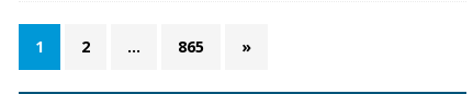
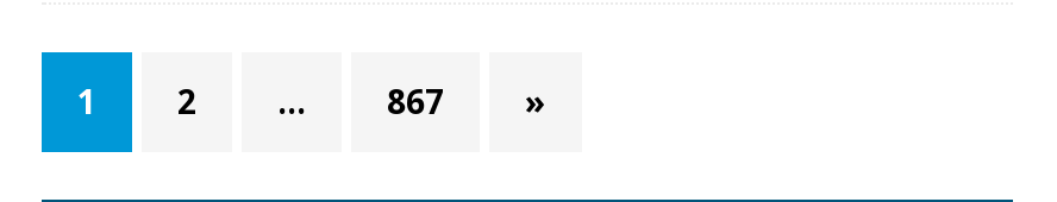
- 865
+ 867
